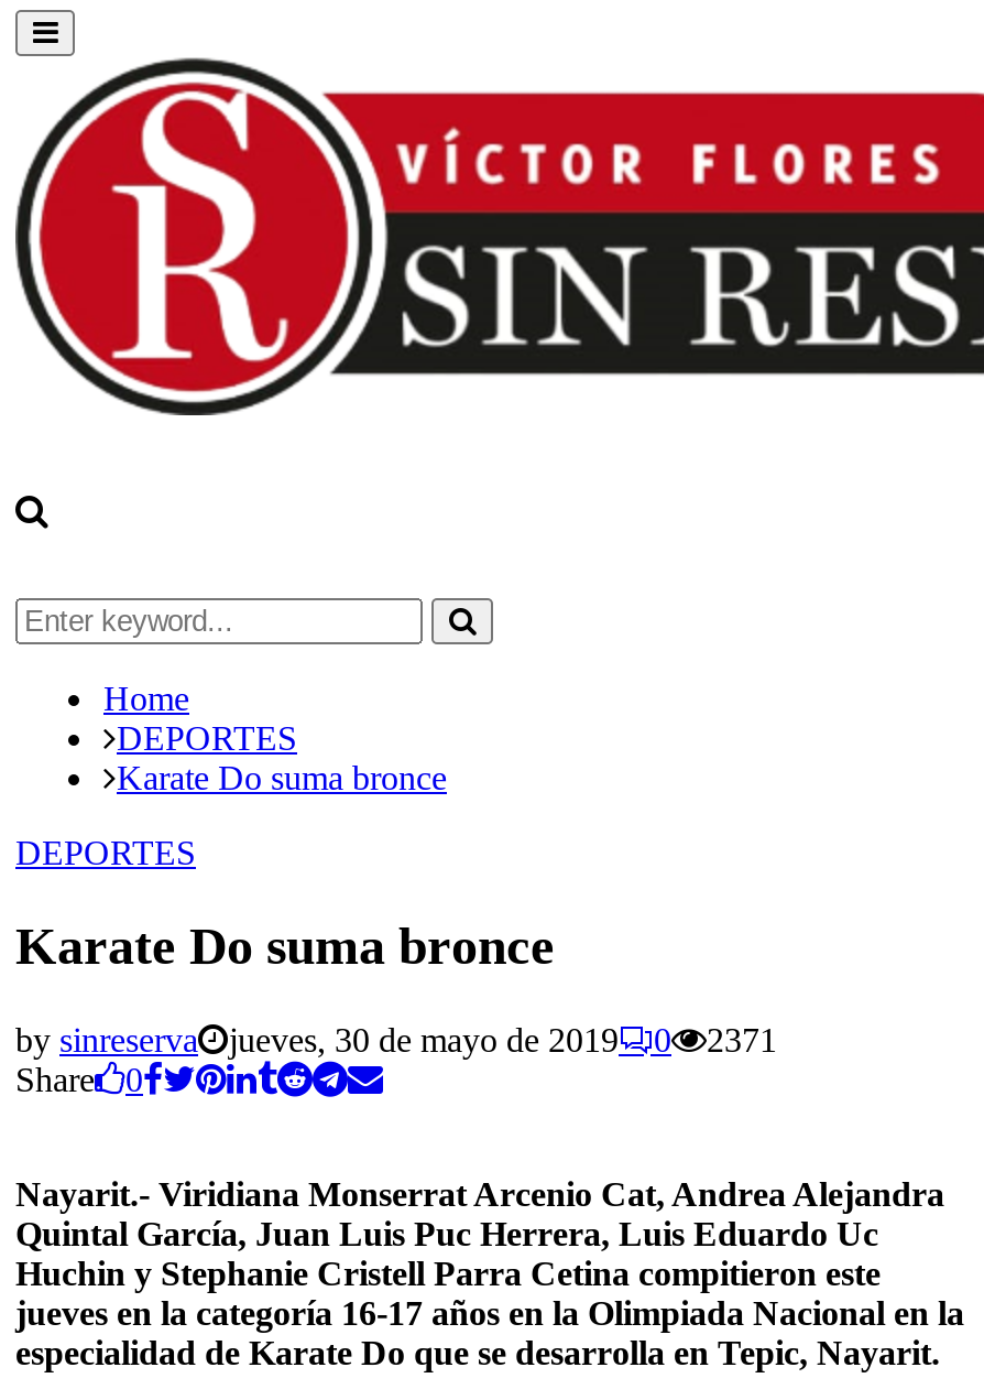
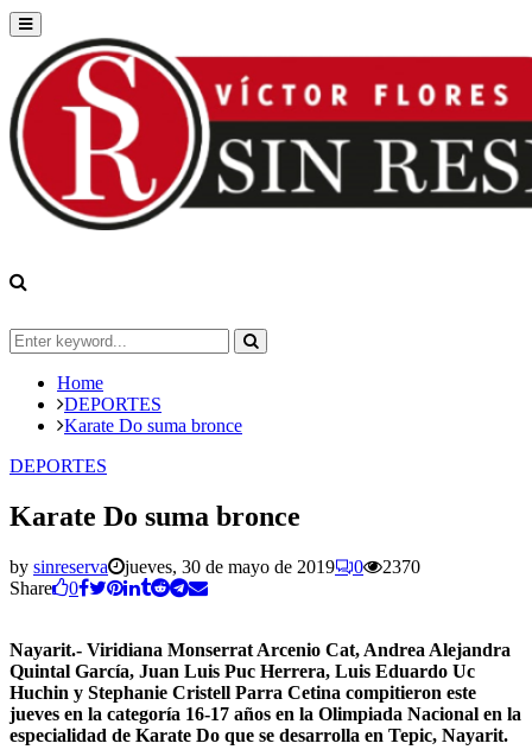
- 2371
+ 2370
